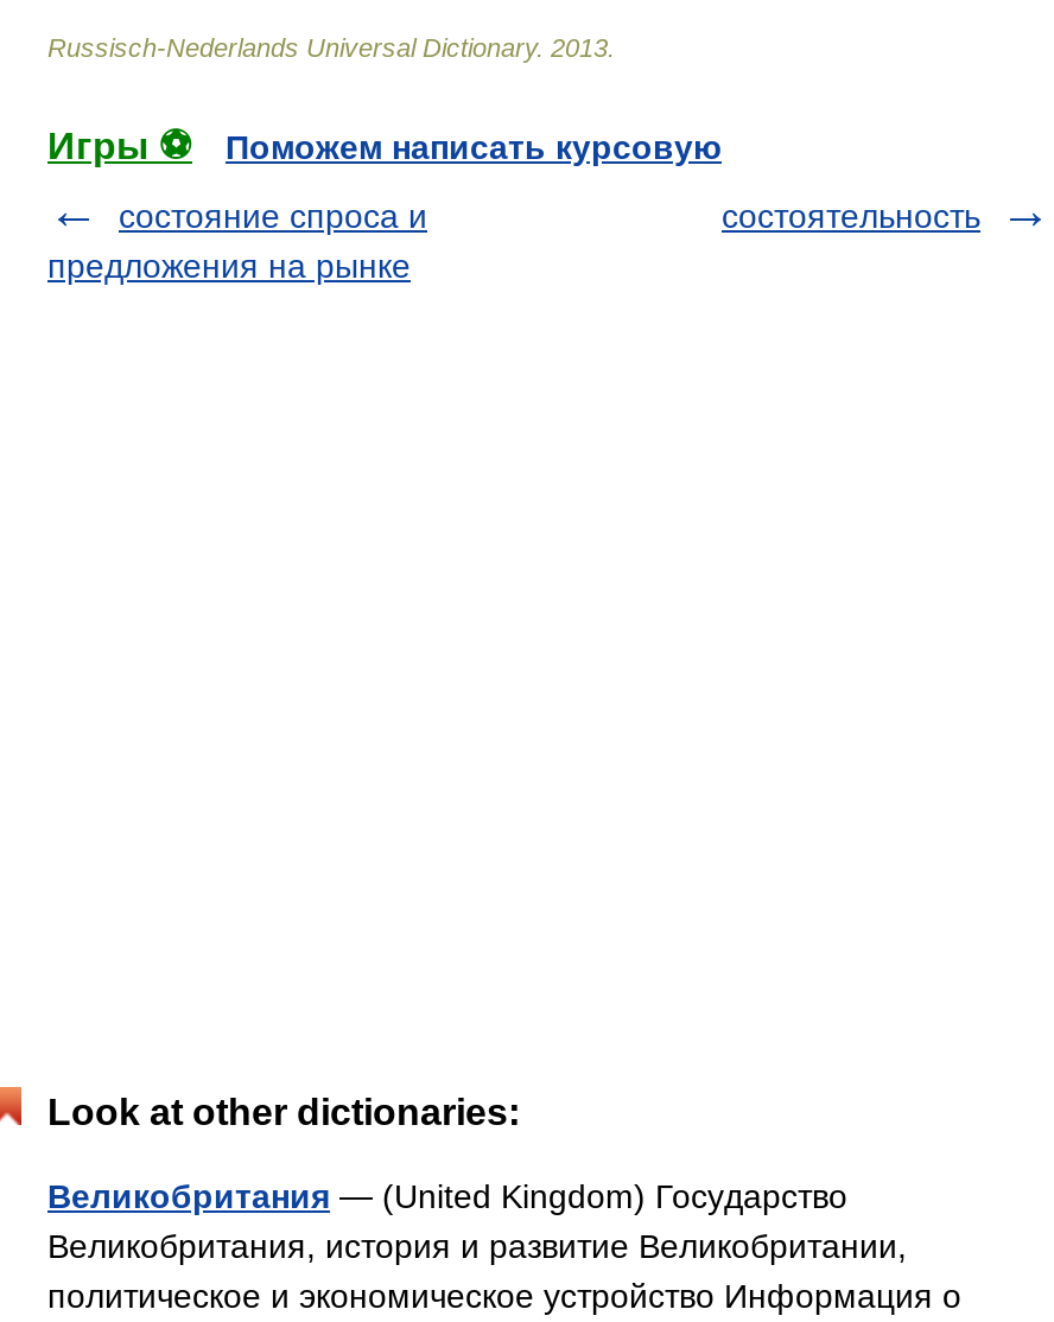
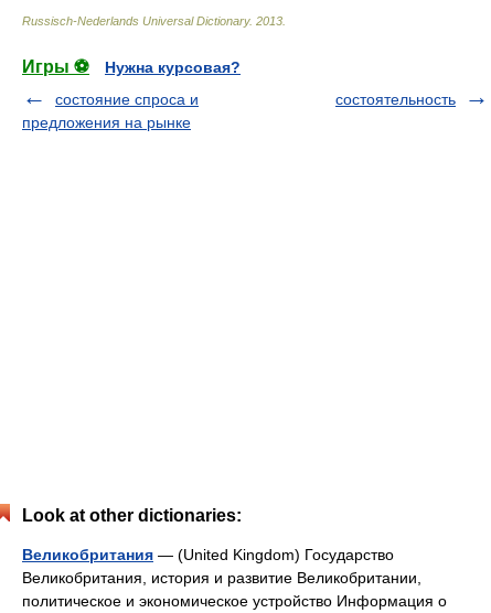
- Поможем написать курсовую
+ Нужна курсовая?
